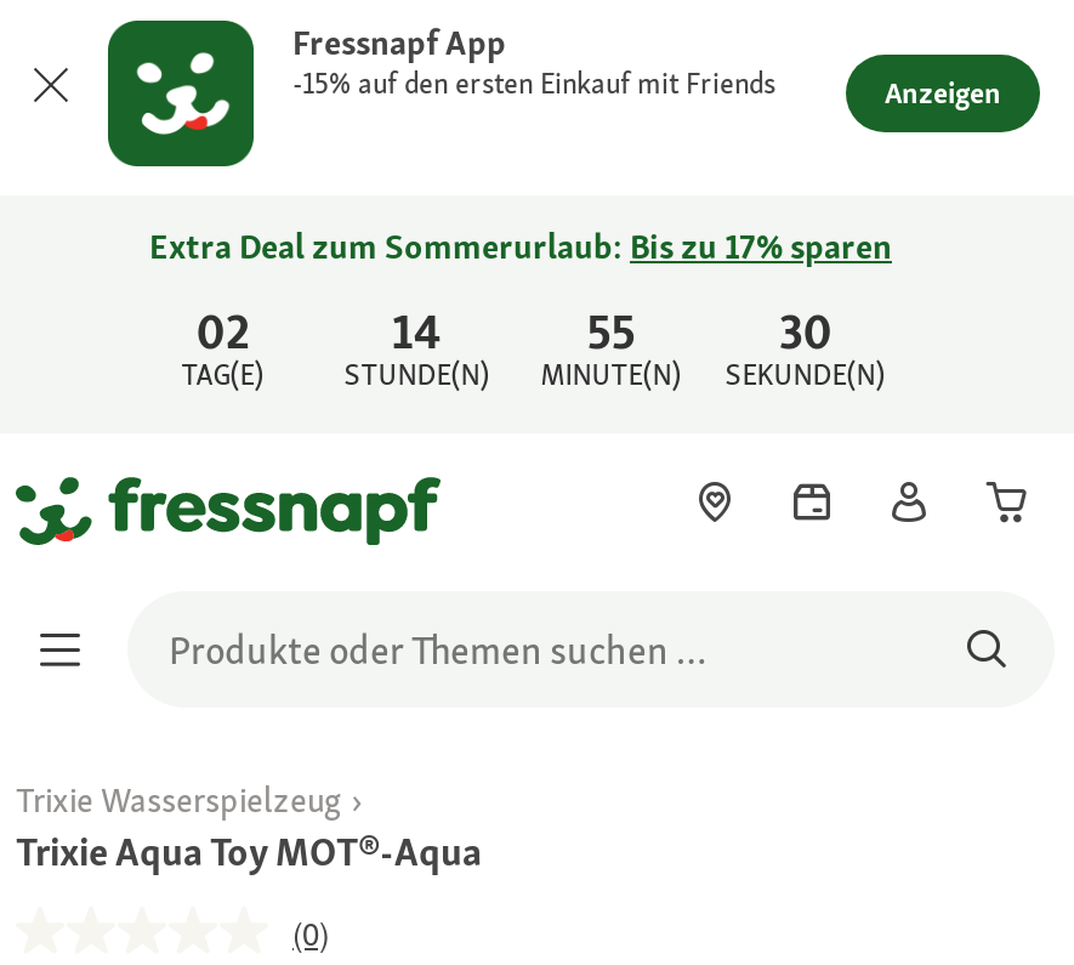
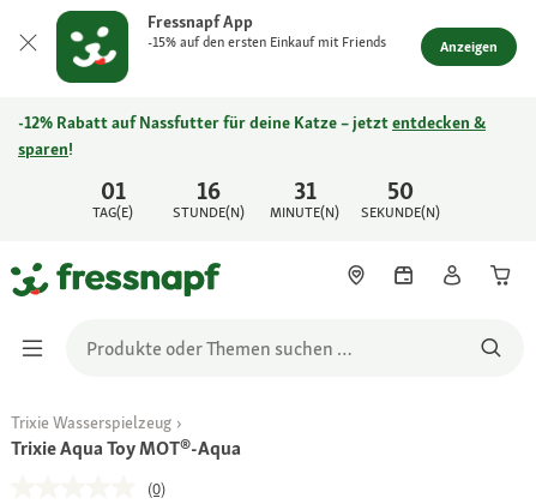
- Extra Deal zum Sommerurlaub: Bis zu 17% sparen
+ -12% Rabatt auf Nassfutter für deine Katze – jetzt entdecken &
+ sparen!

- 02
+ 01

- 14
+ 16

- 55
+ 31

- 30
+ 50
